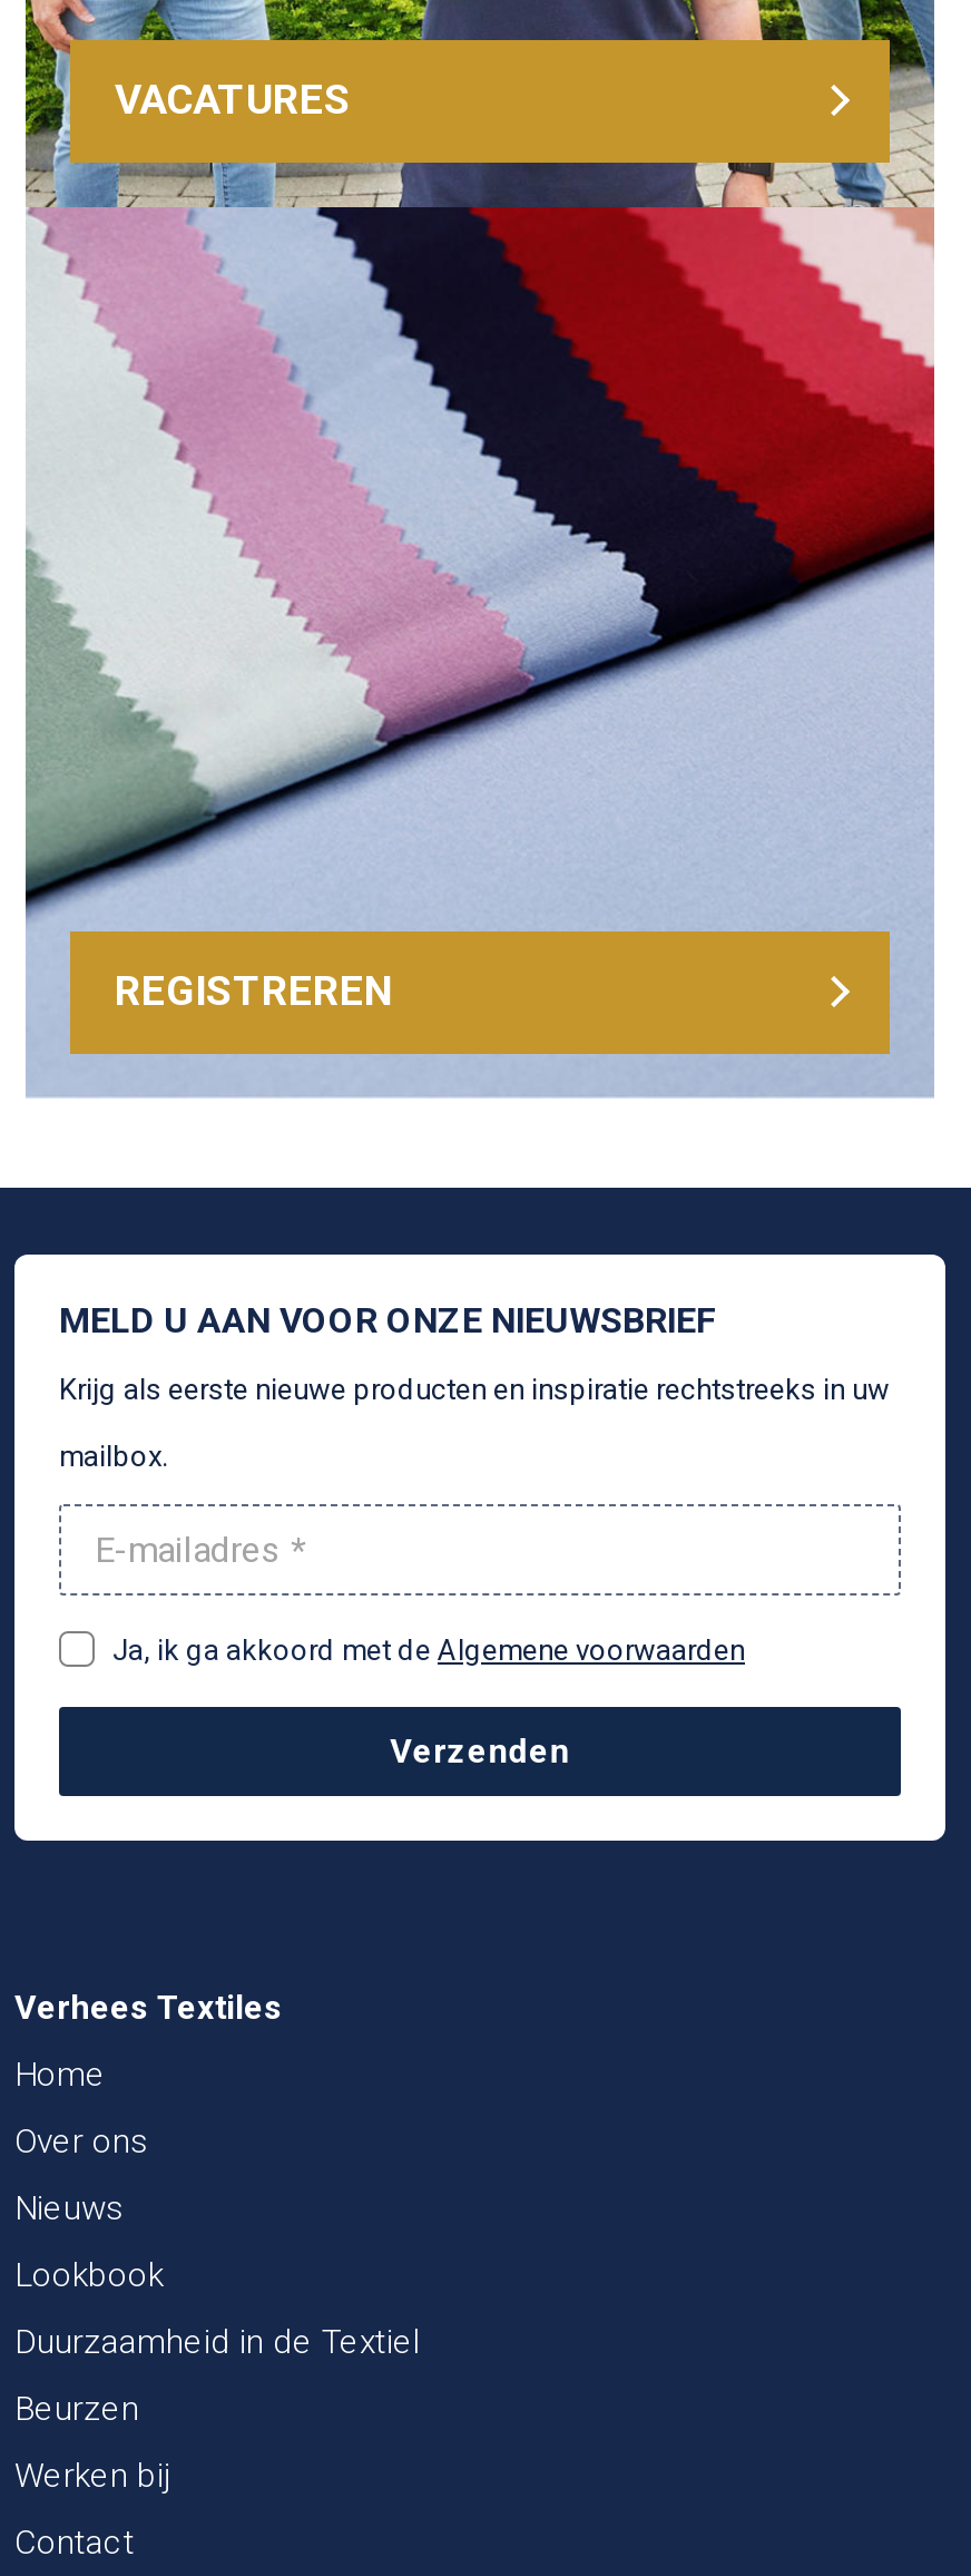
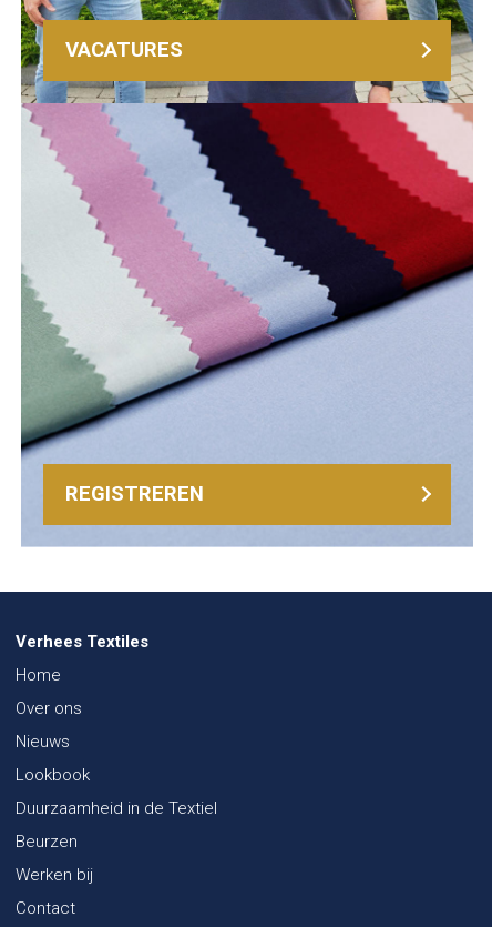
- [image]
- MELD U AAN VOOR ONZE NIEUWSBRIEF
- Krijg als eerste nieuwe producten en inspiratie rechtstreeks in uw
- mailbox.

- Ja, ik ga akkoord met de Algemene voorwaarden
- Verzenden
